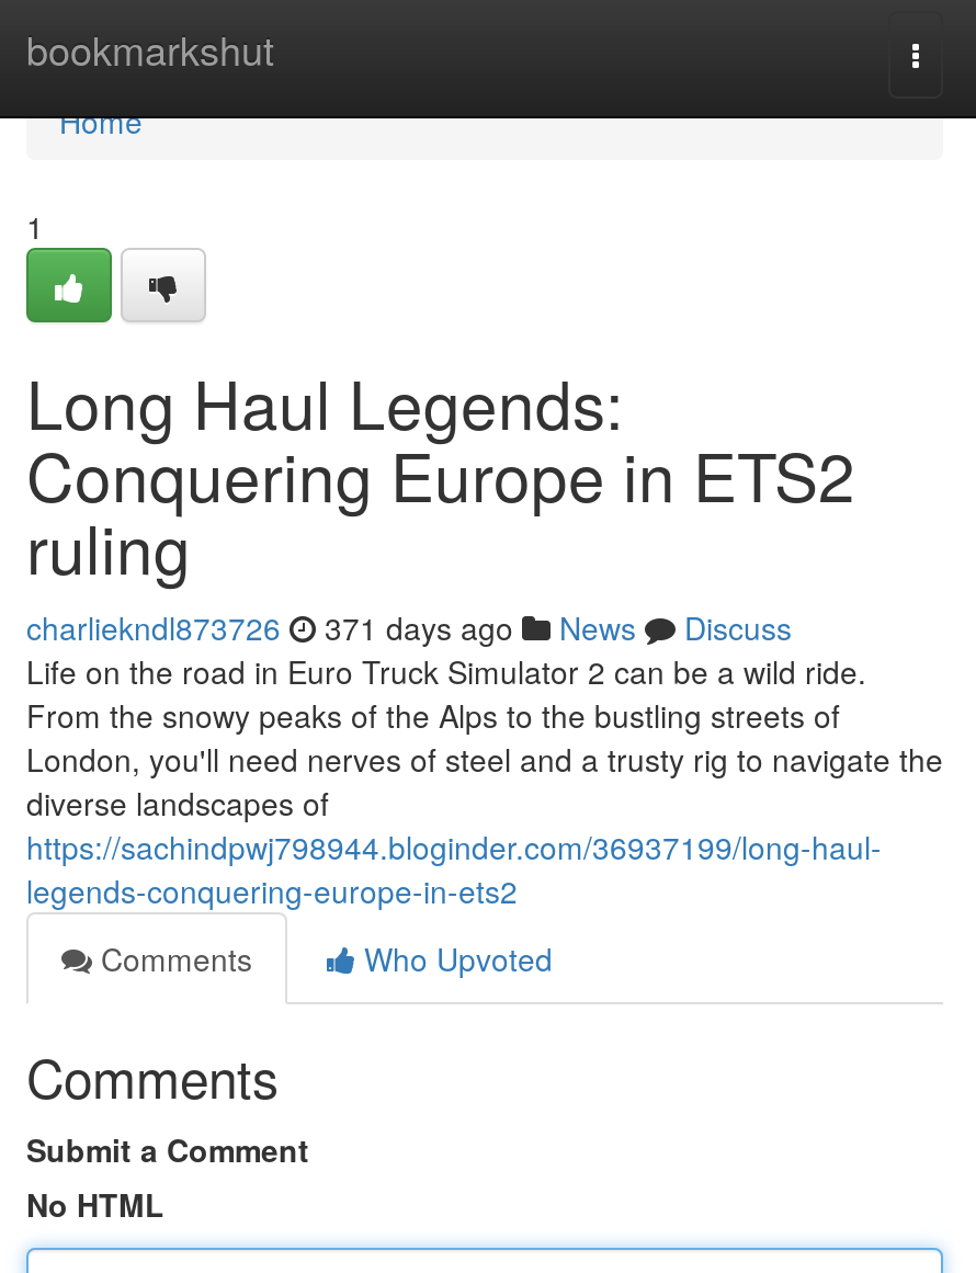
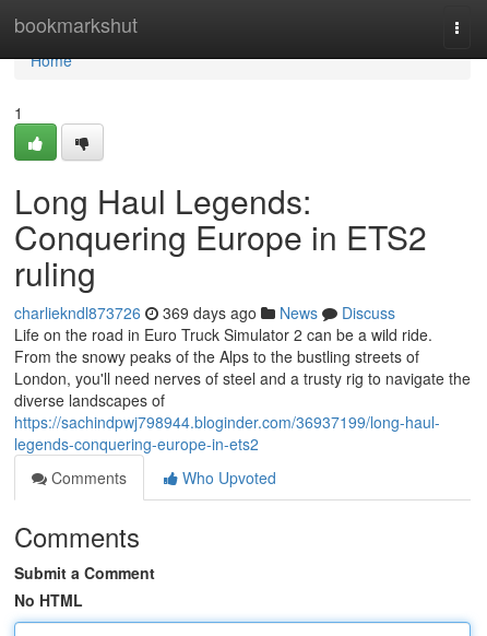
- charliekndl873726 371 days ago News Discuss
+ charliekndl873726 369 days ago News Discuss
